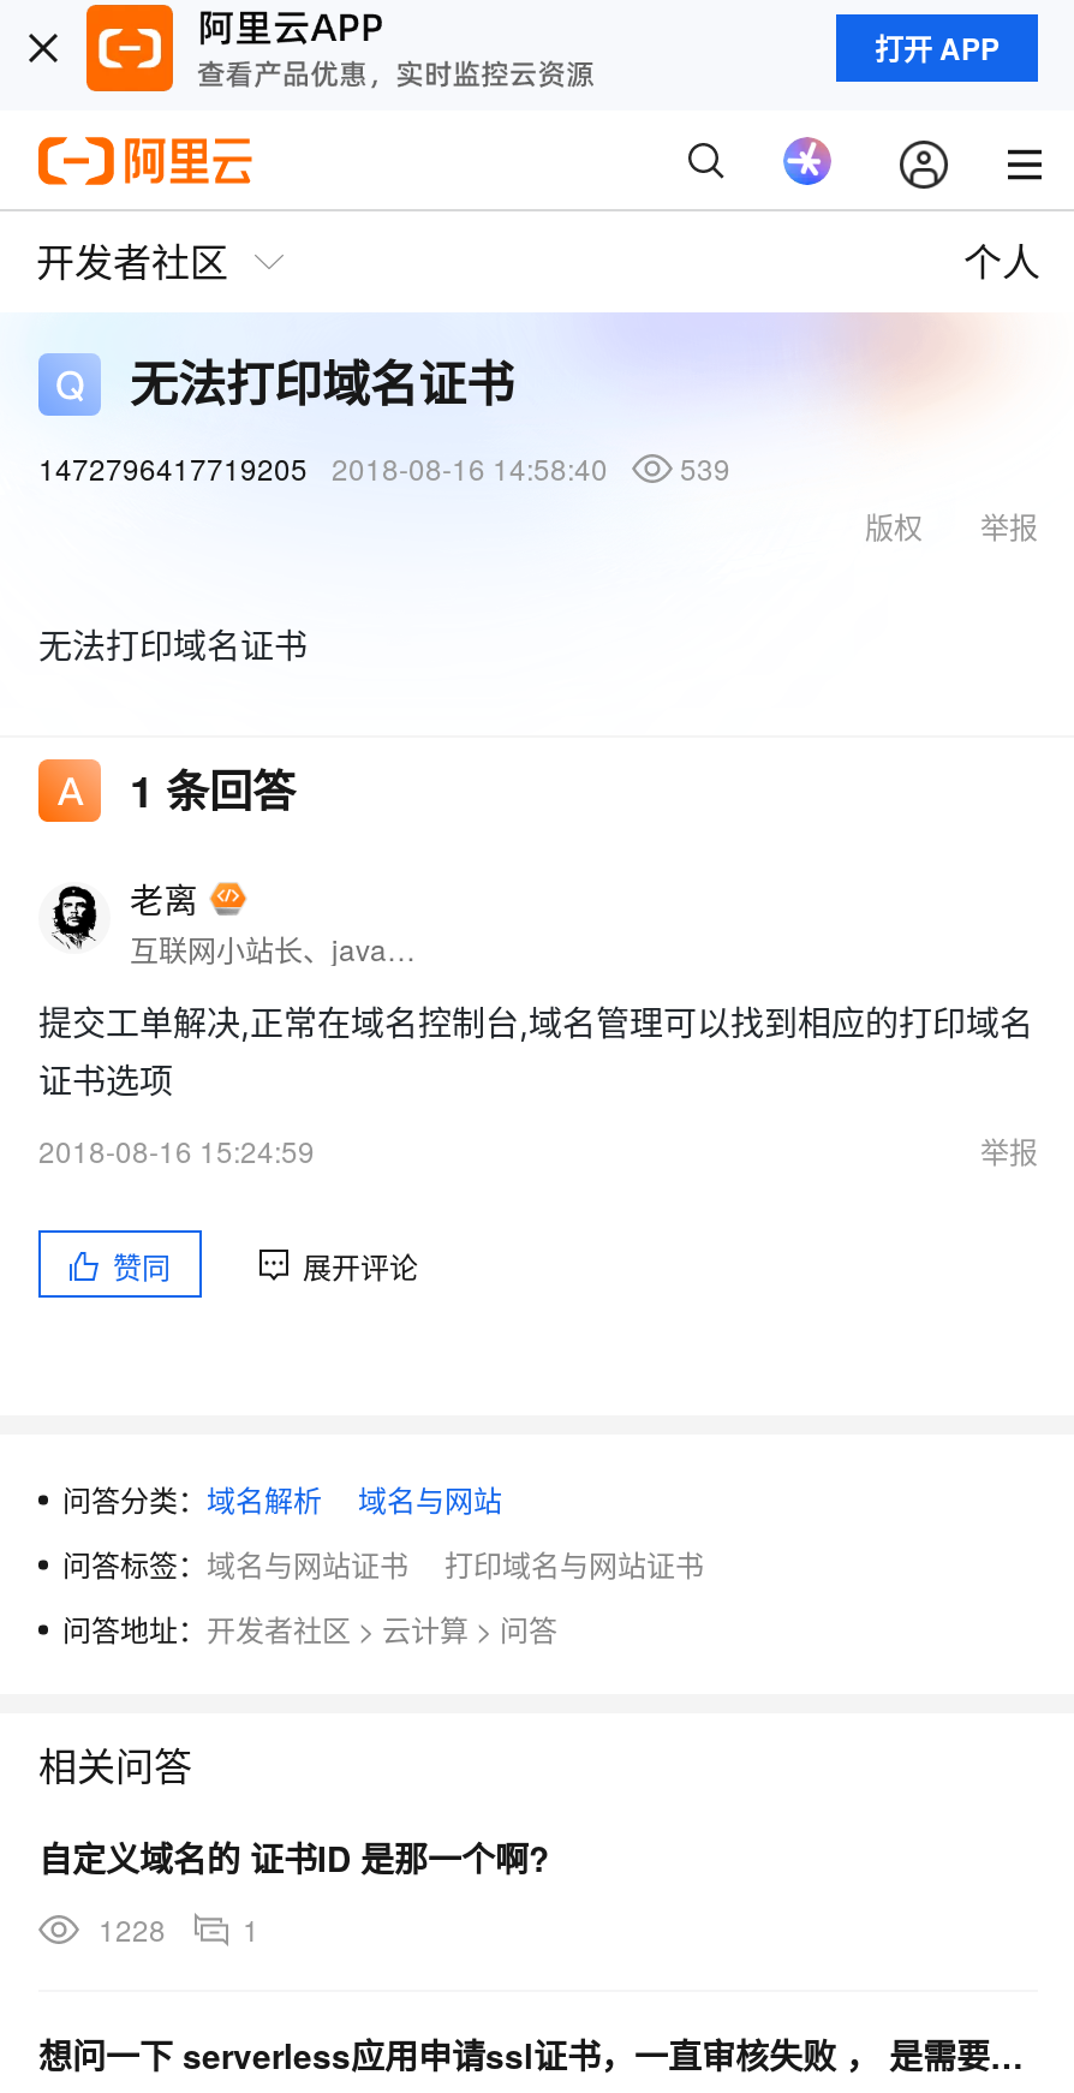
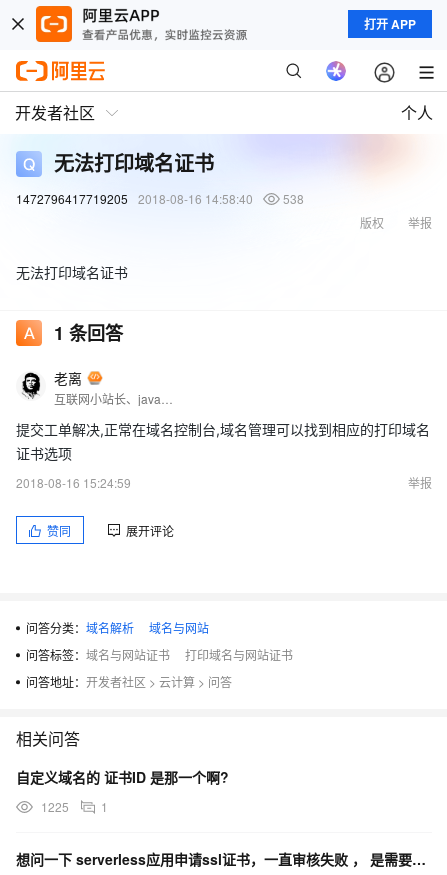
- 1472796417719205 2018-08-16 14:58:40 539
+ 1472796417719205 2018-08-16 14:58:40 538

- 1228 1
+ 1225 1
